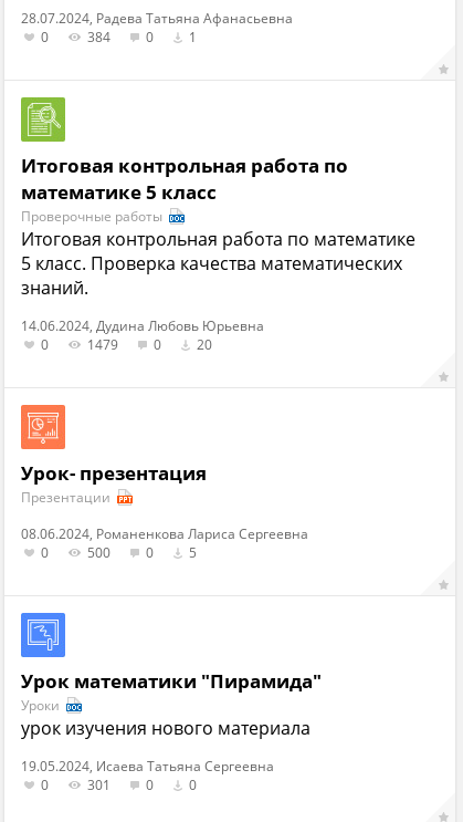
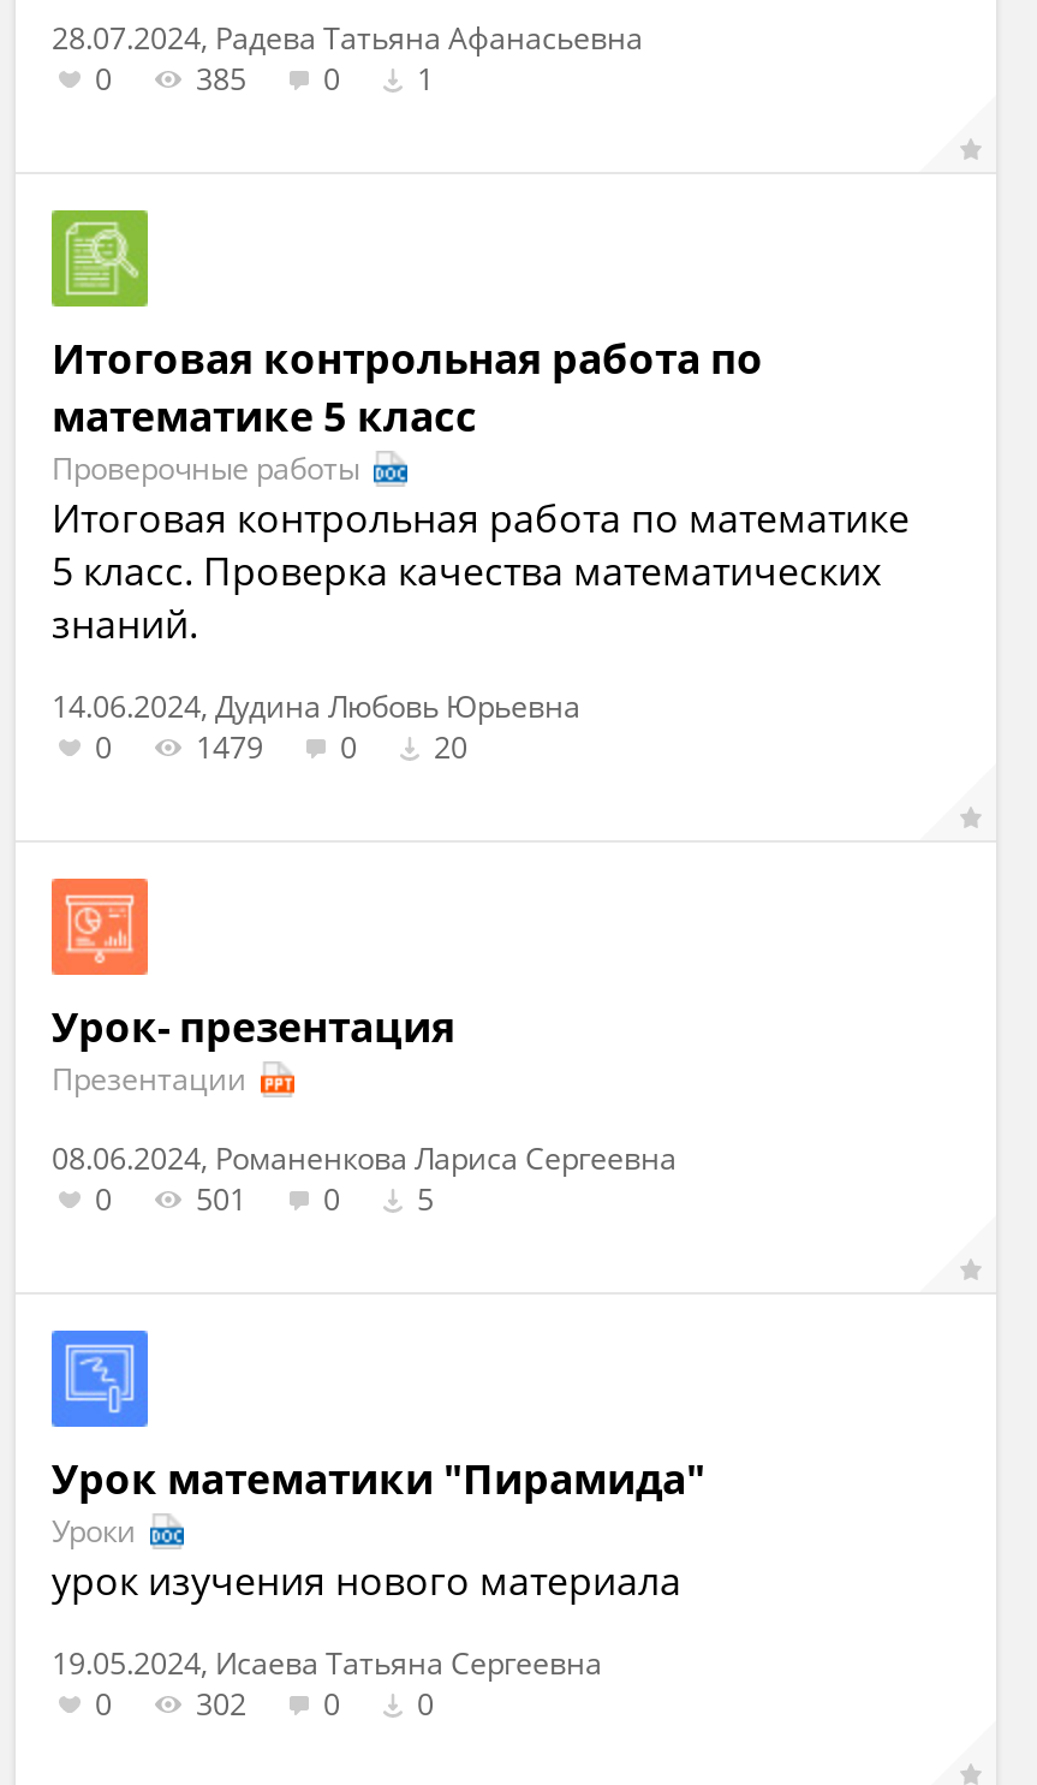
- 0 384 0 1
+ 0 385 0 1

- 0 500 0 5
+ 0 501 0 5

- 0 301 0 0
+ 0 302 0 0
